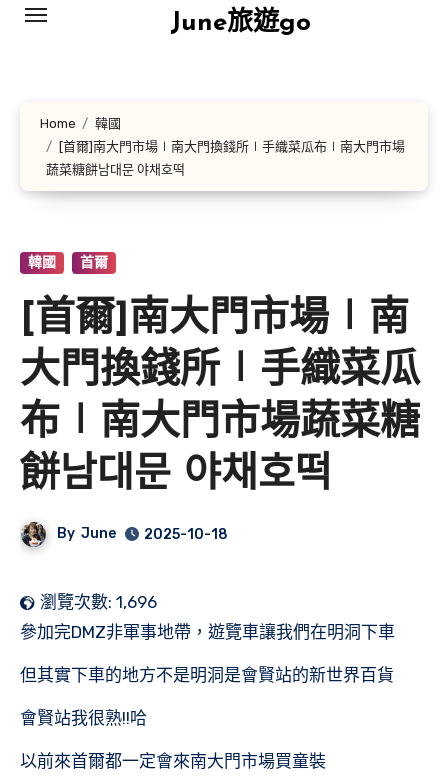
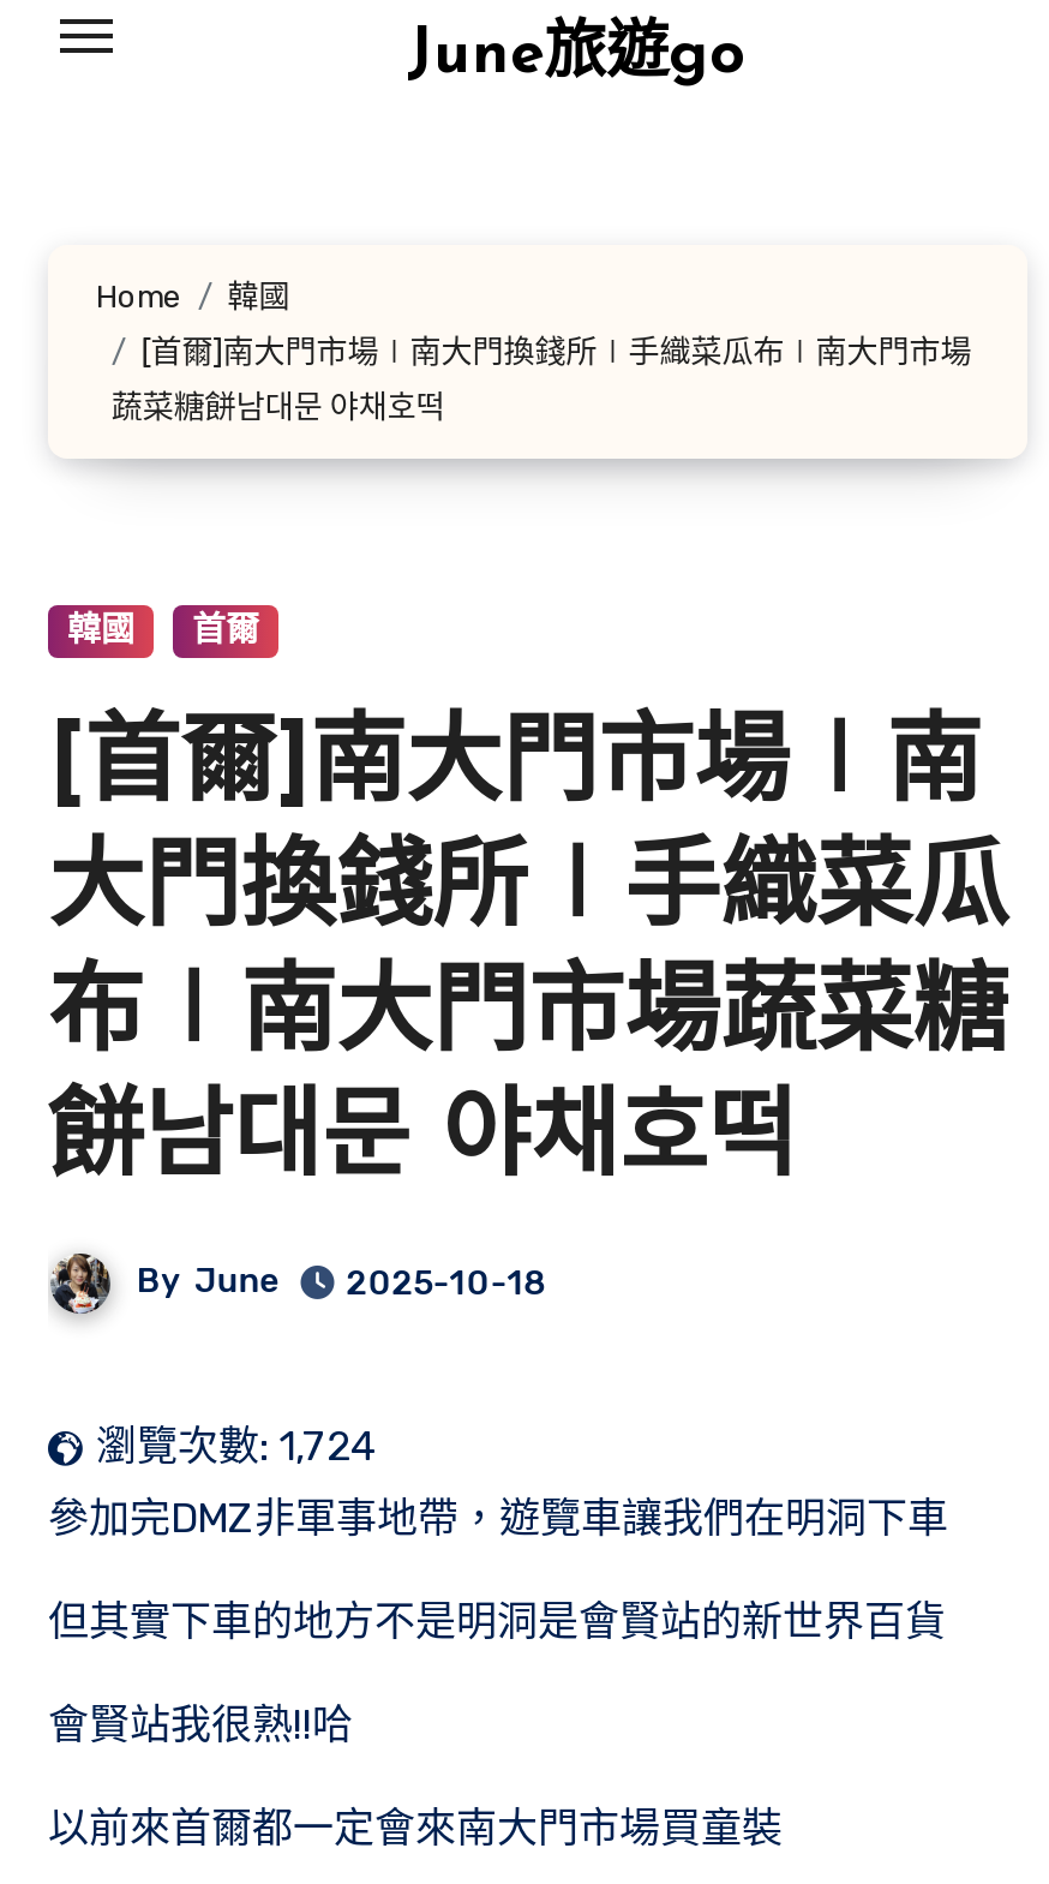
- 瀏覽次數: 1,696
+ 瀏覽次數: 1,724
